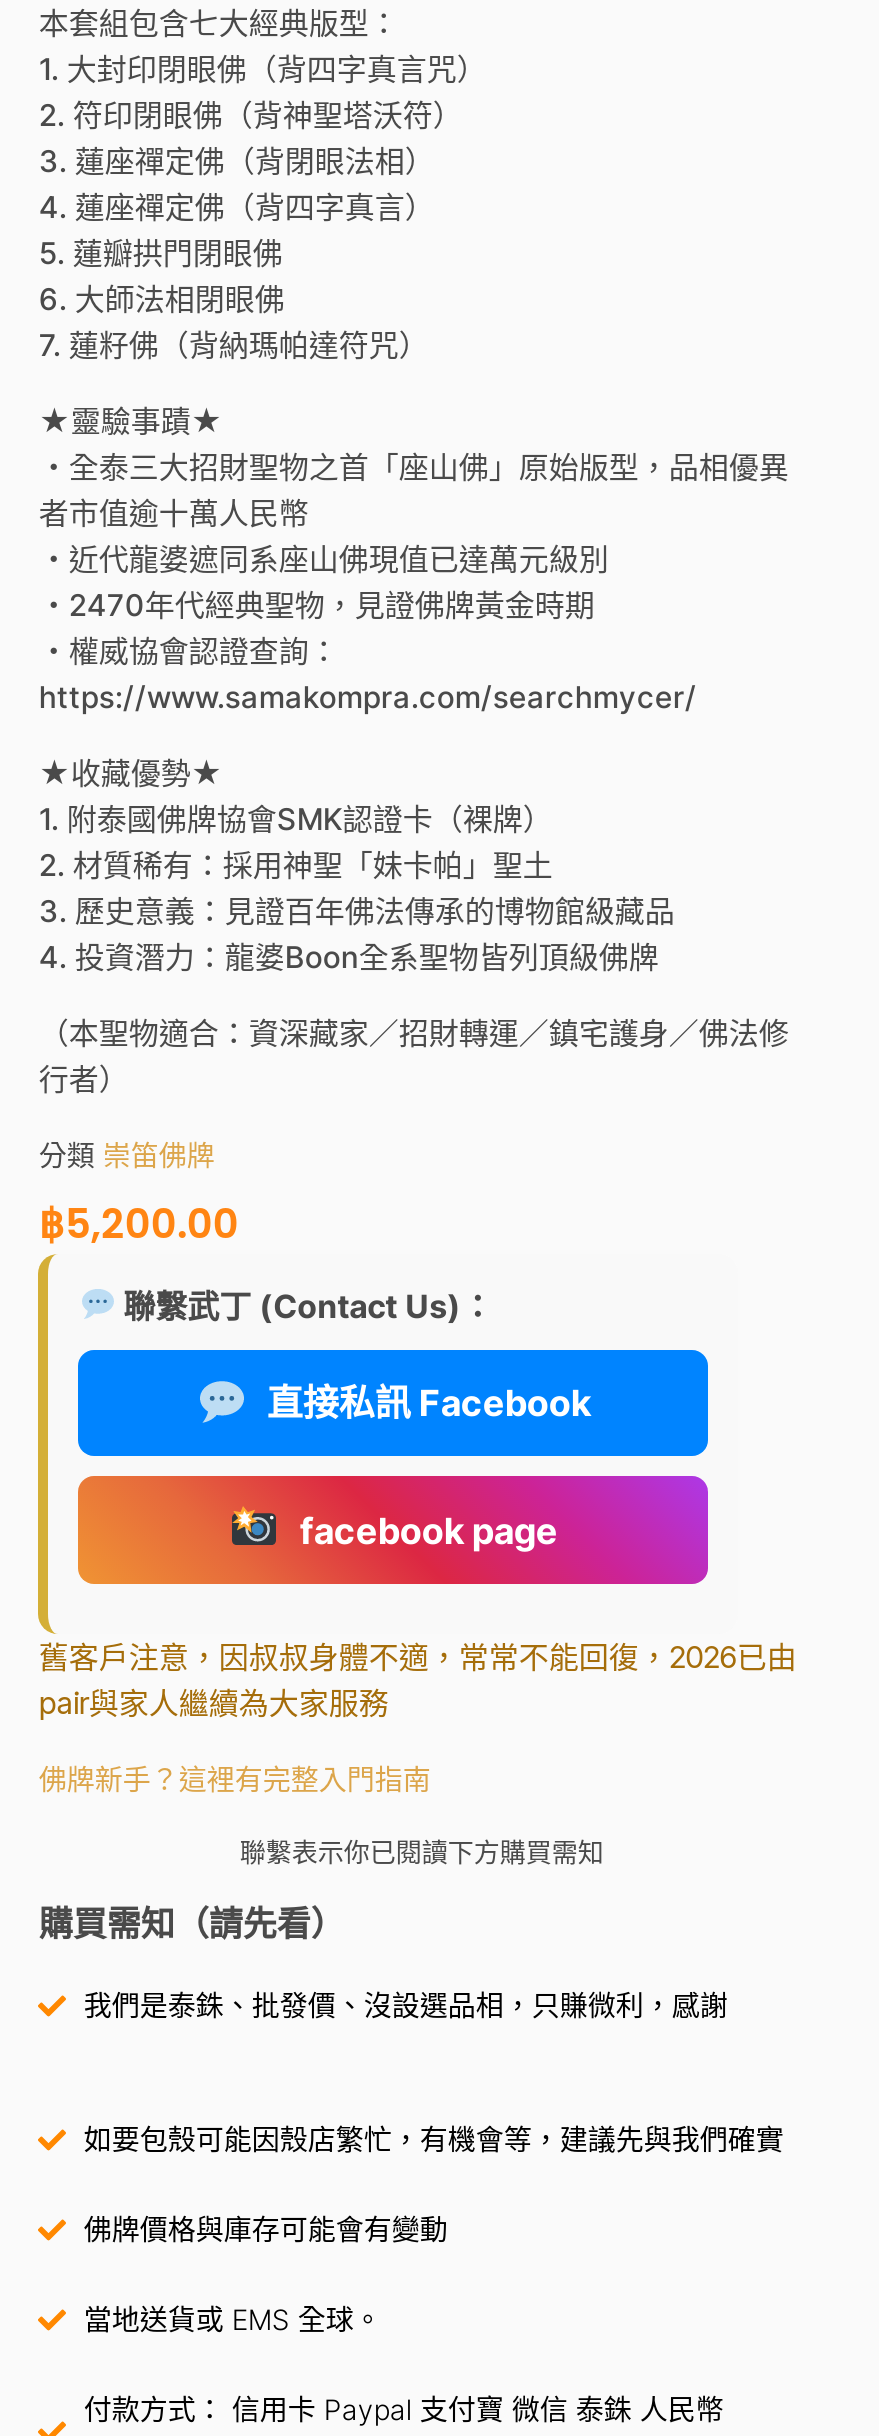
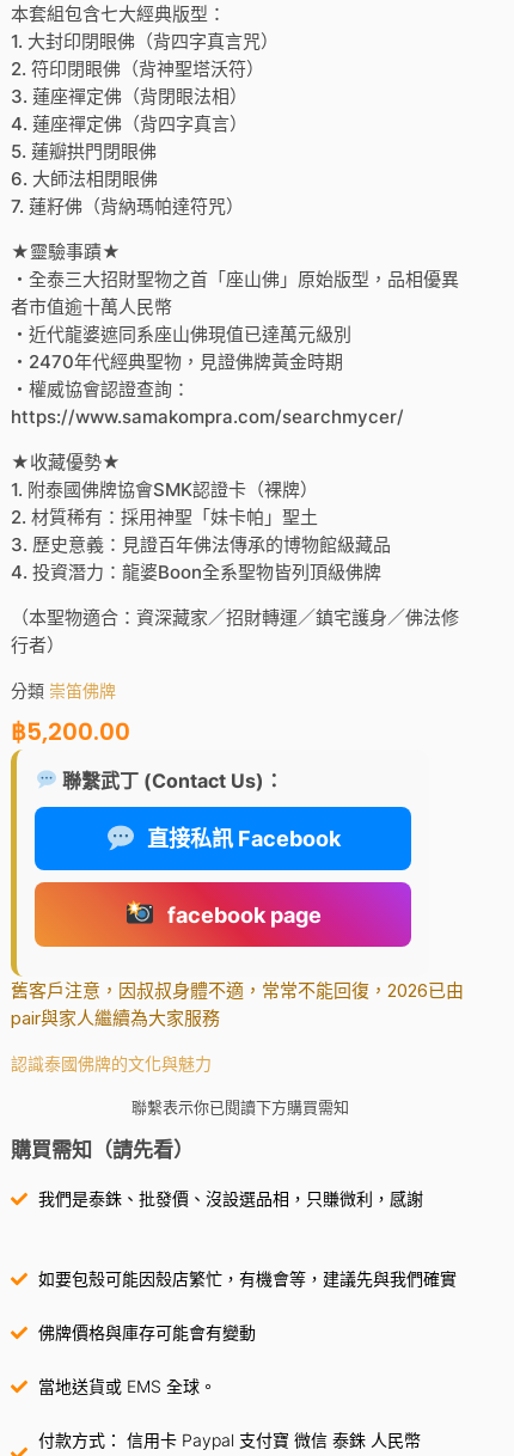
- 佛牌新手？這裡有完整入門指南
+ 認識泰國佛牌的文化與魅力
